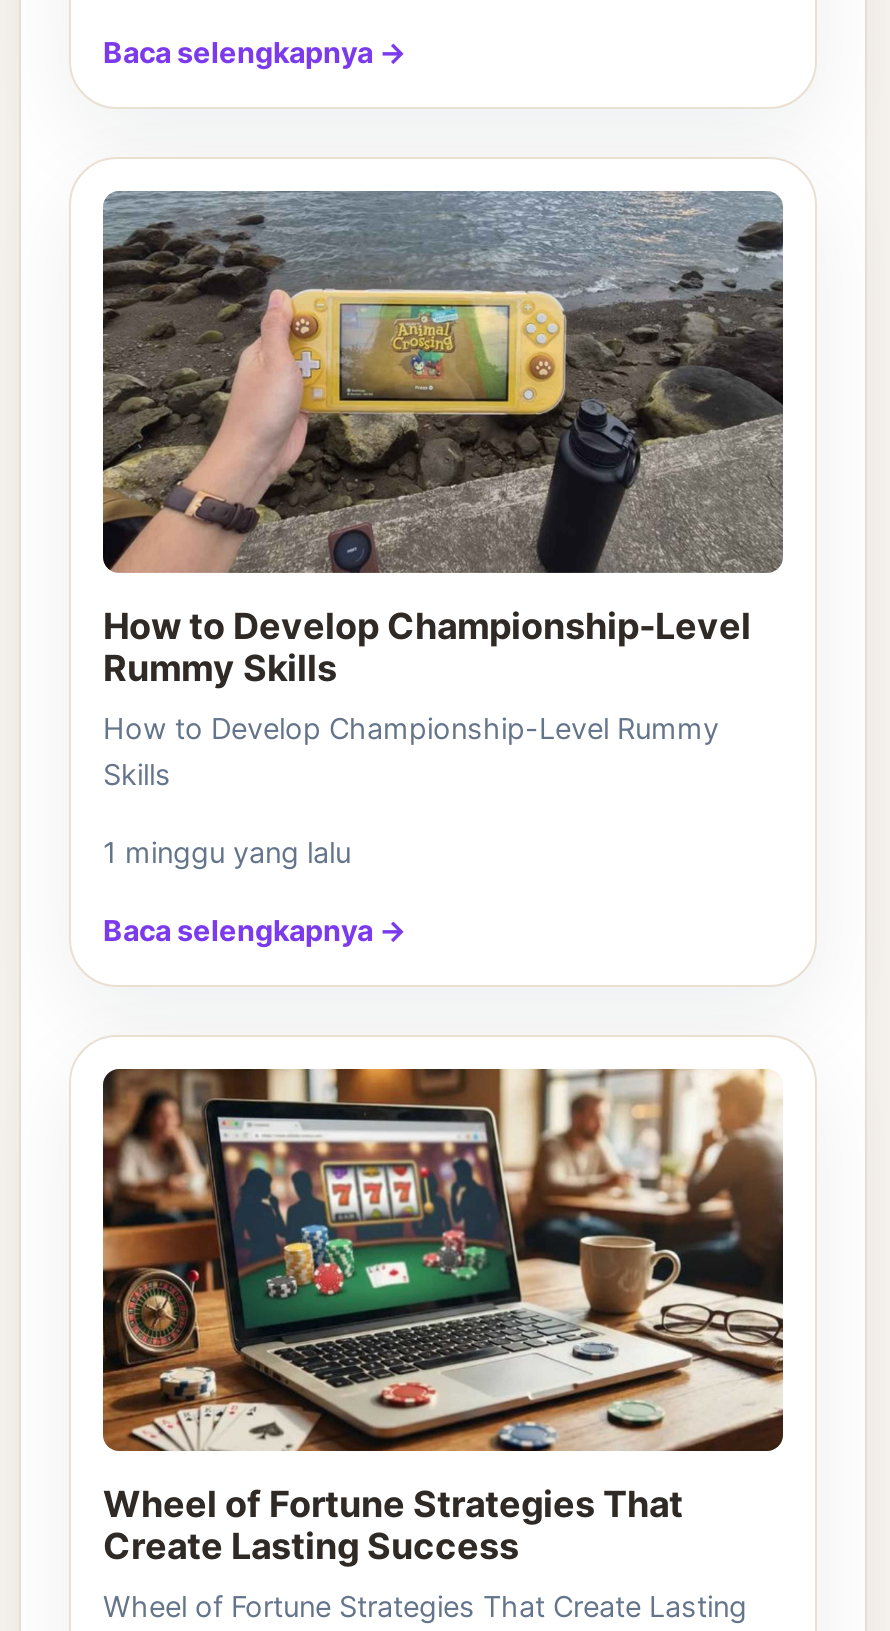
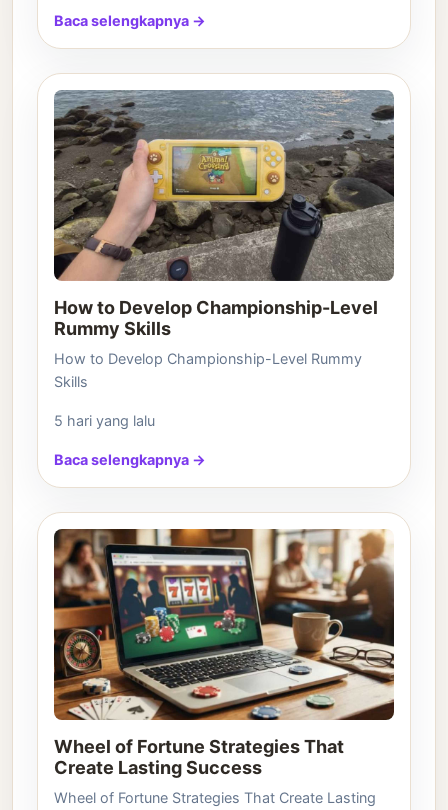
- 1 minggu yang lalu
+ 5 hari yang lalu
